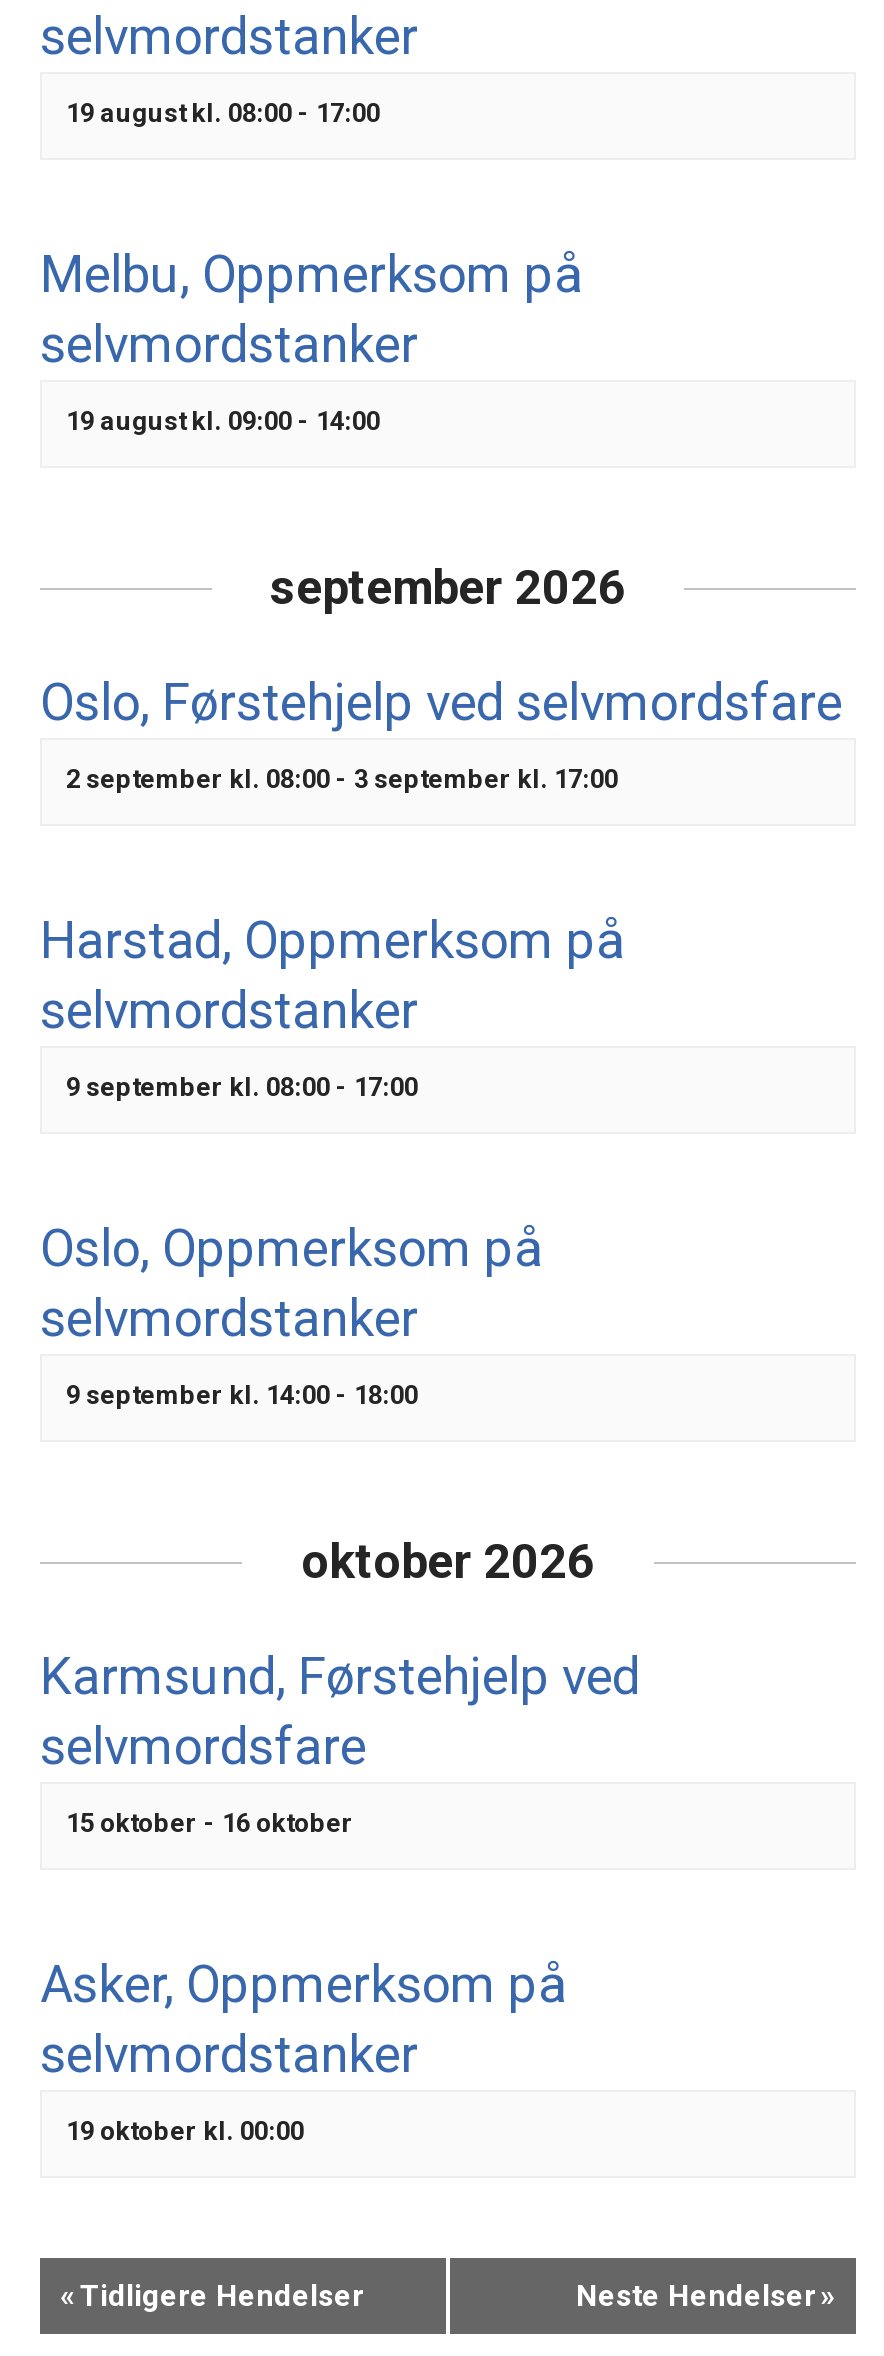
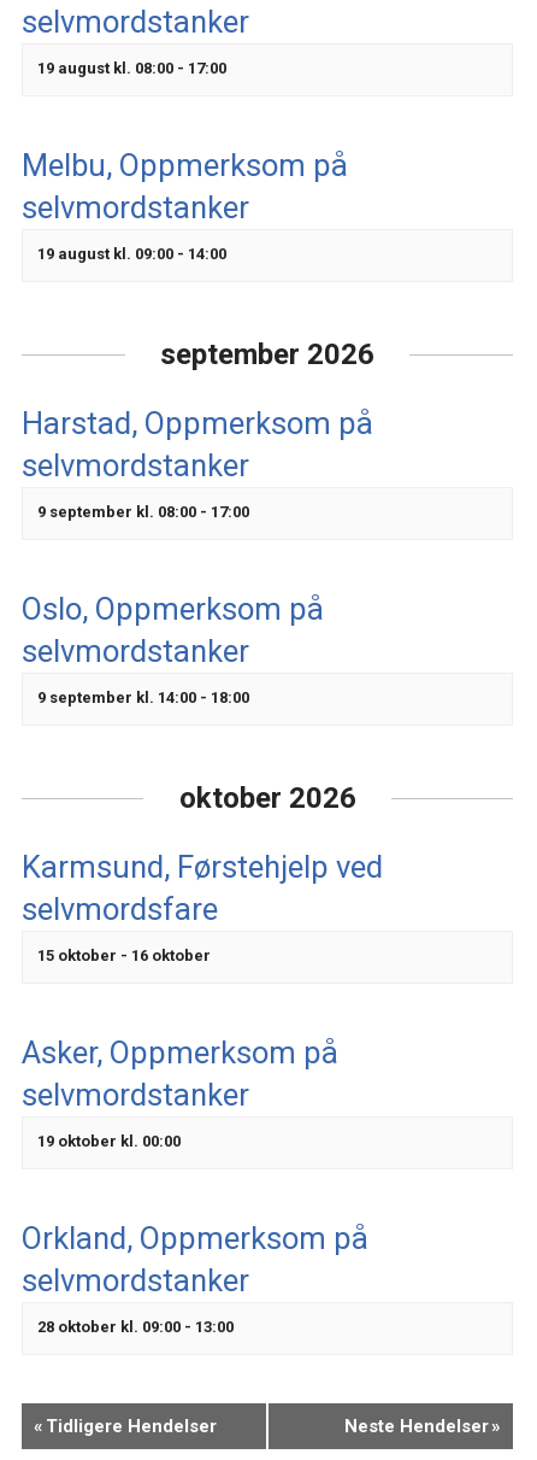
- Oslo, Førstehjelp ved selvmordsfare
- 2 september kl. 08:00 - 3 september kl. 17:00

moved up: Harstad, Oppmerksom på | selvmordstanker | 9 september kl. 08:00 - 17:00 | ... | selvmordstanker | 19 oktober kl. 00:00

+ Orkland, Oppmerksom på
+ selvmordstanker
+ 28 oktober kl. 09:00 - 13:00
